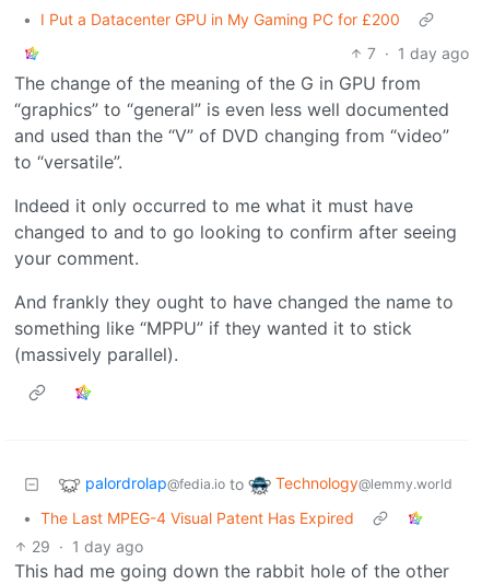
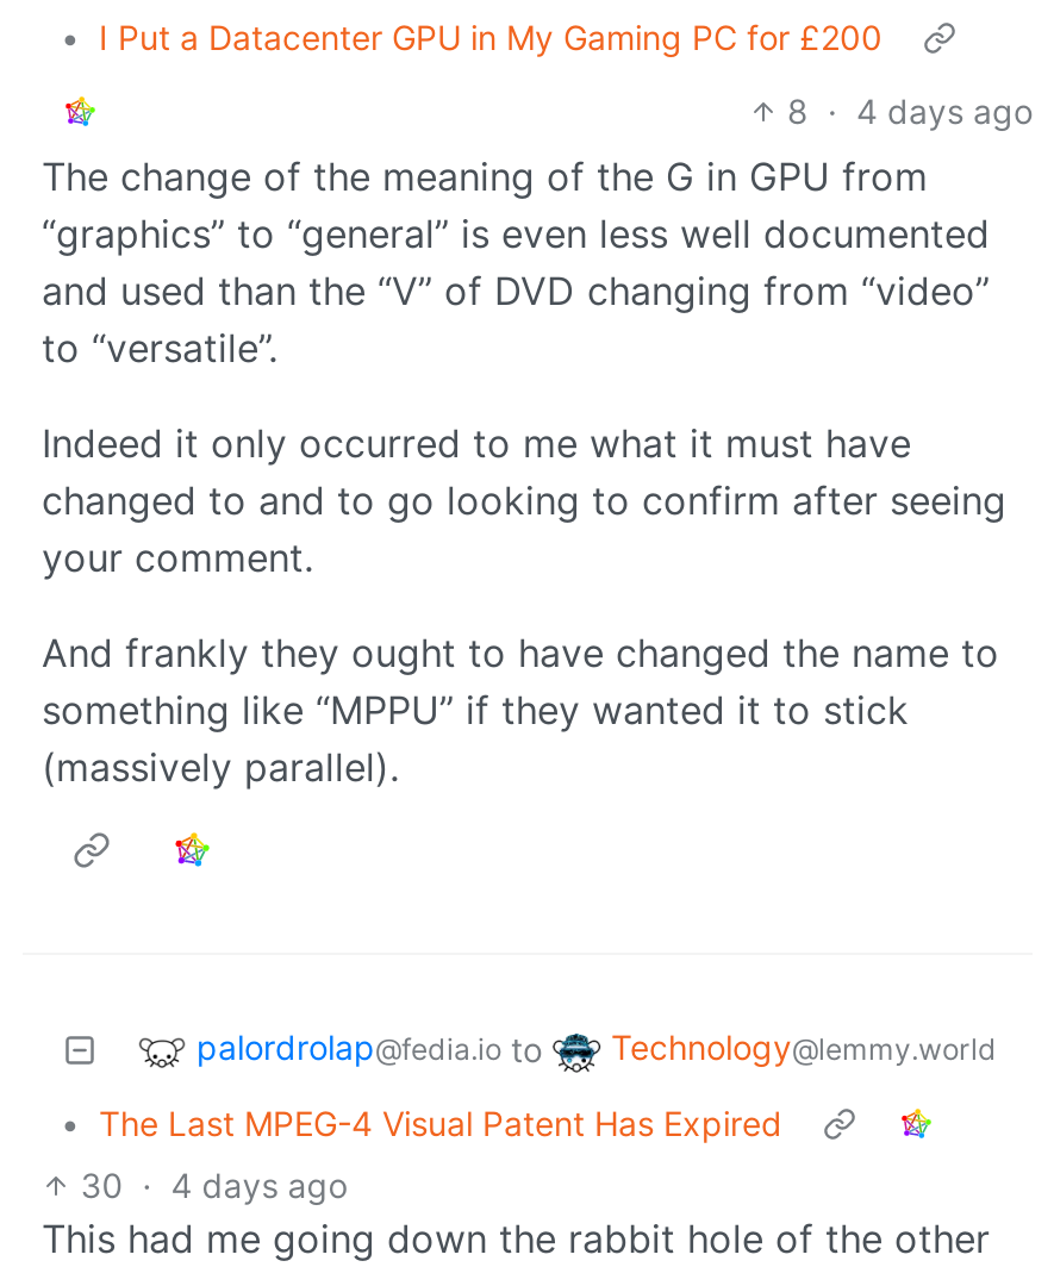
- 7 · 1 day ago
+ 8 · 4 days ago

- 29 · 1 day ago
+ 30 · 4 days ago
